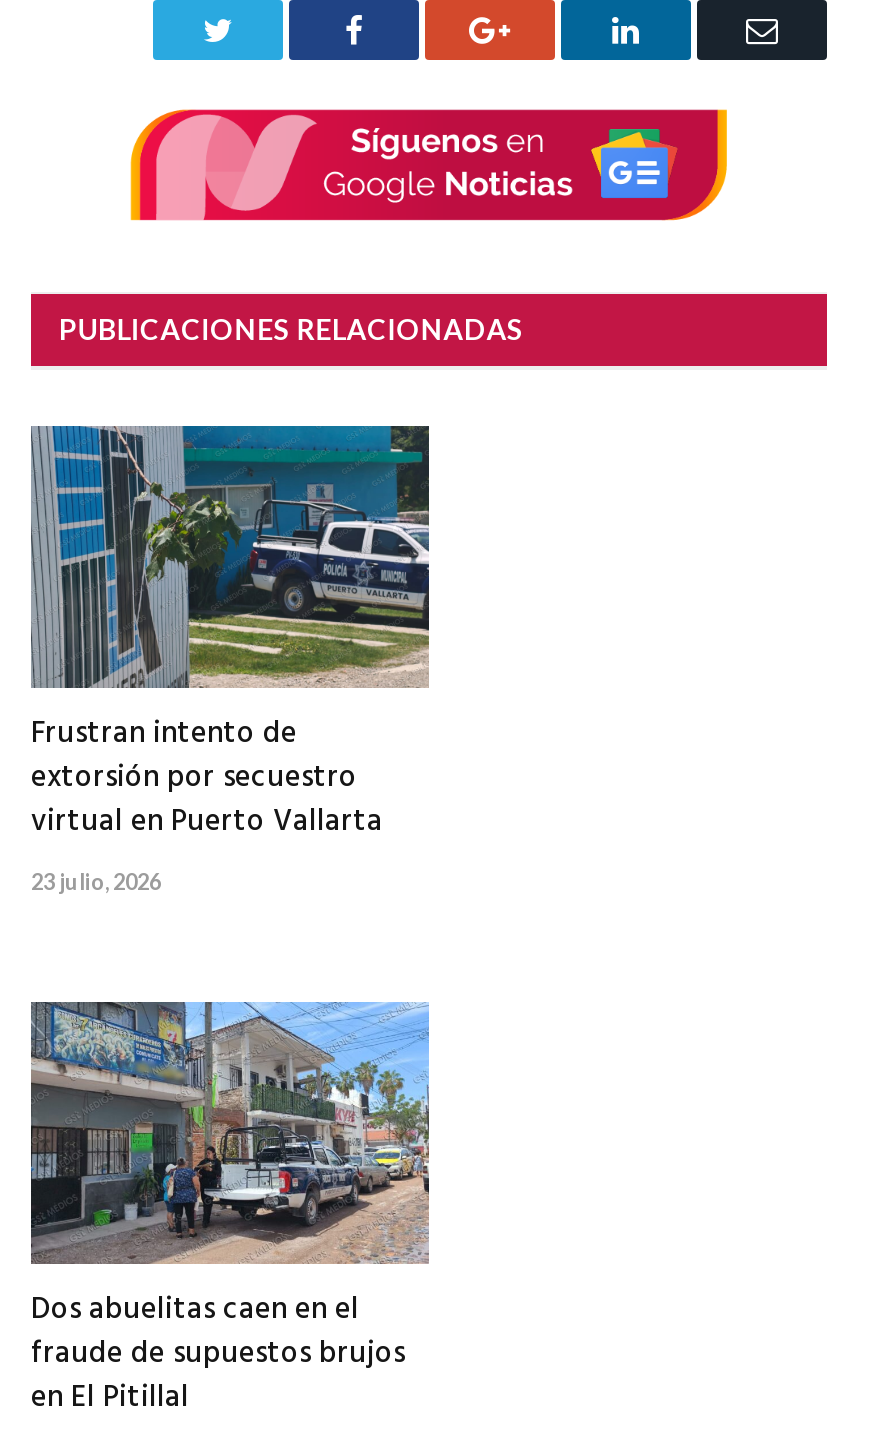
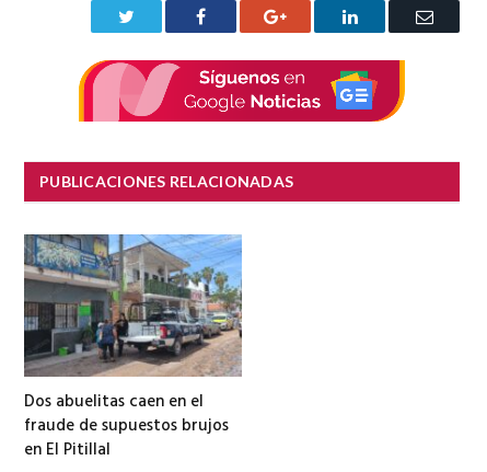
- [image]
- Frustran intento de
- extorsión por secuestro
- virtual en Puerto Vallarta
- 23 julio, 2026
